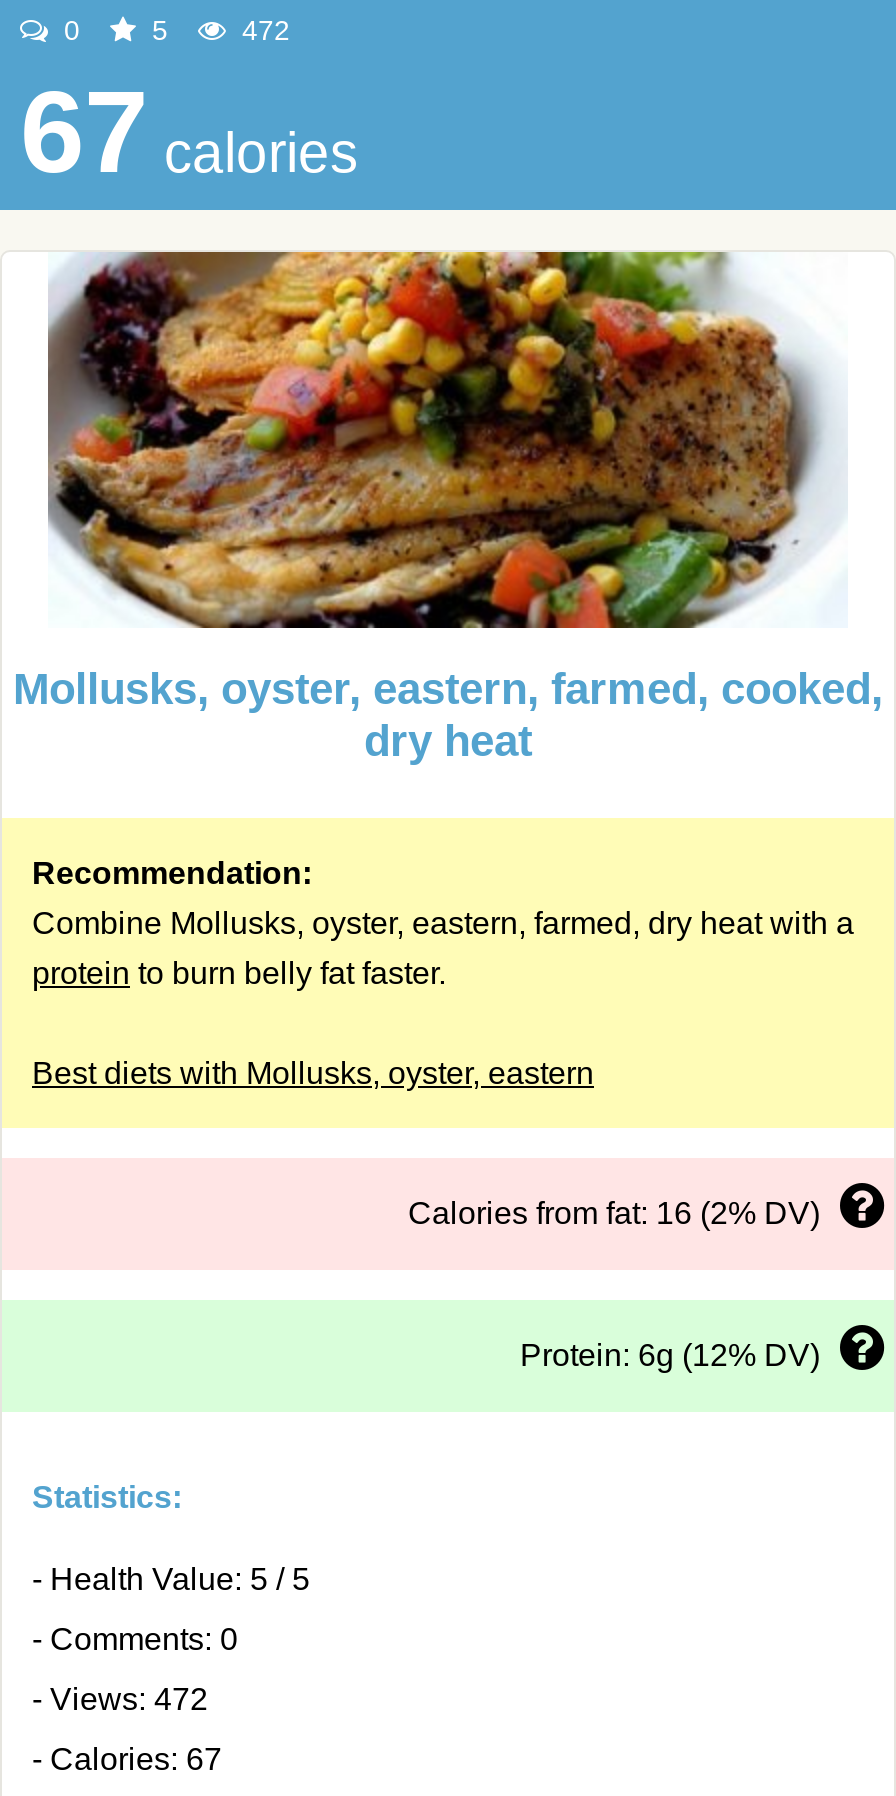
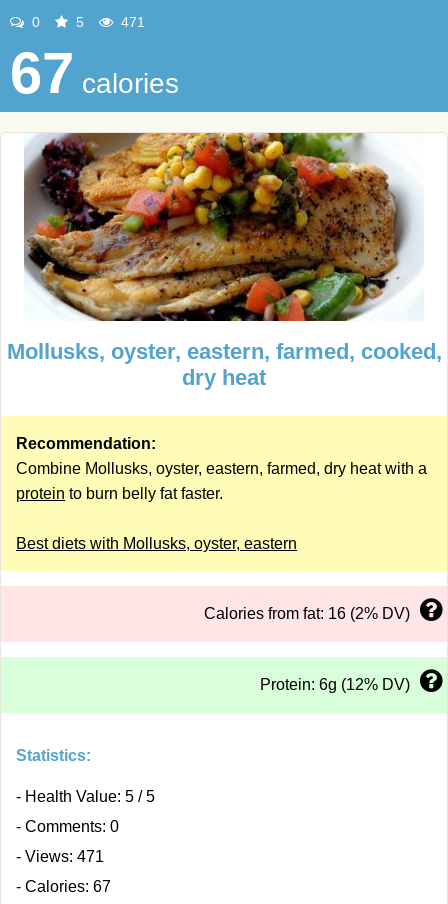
- 472
+ 471

- - Views: 472
+ - Views: 471
